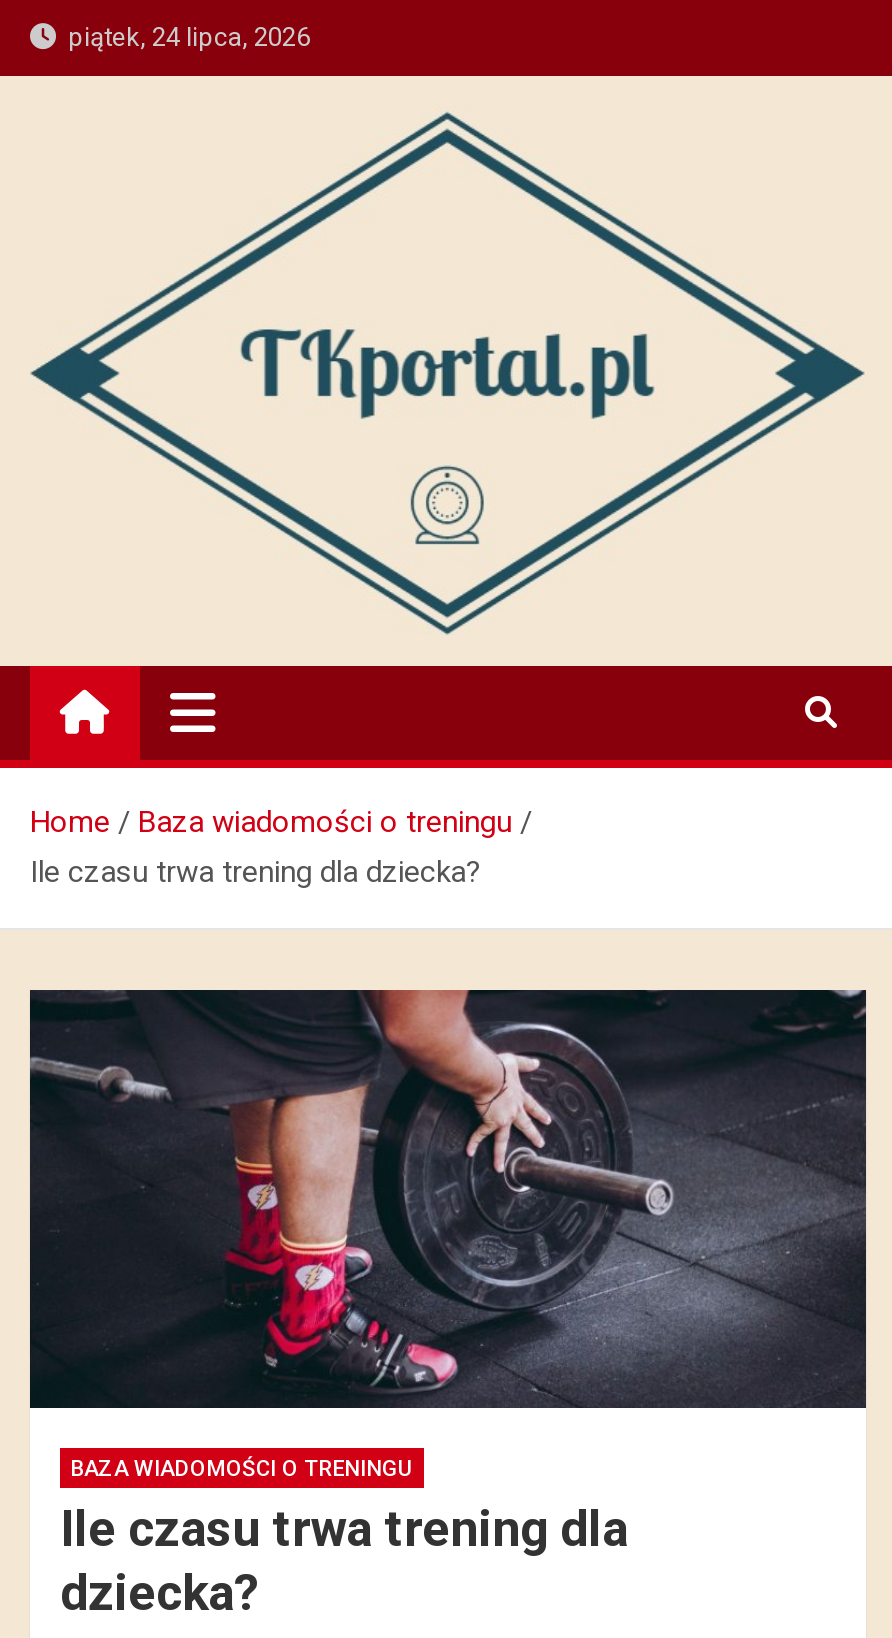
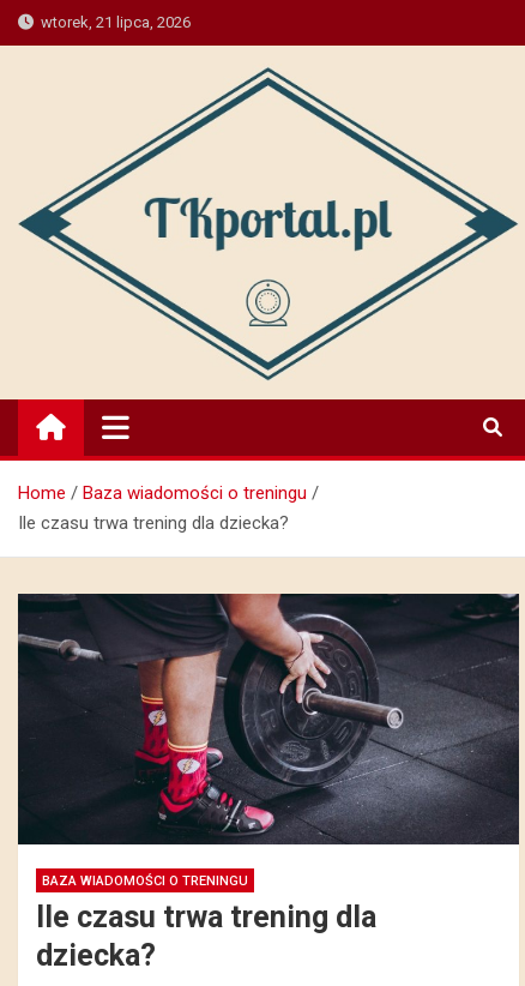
- piątek, 24 lipca, 2026
+ wtorek, 21 lipca, 2026
